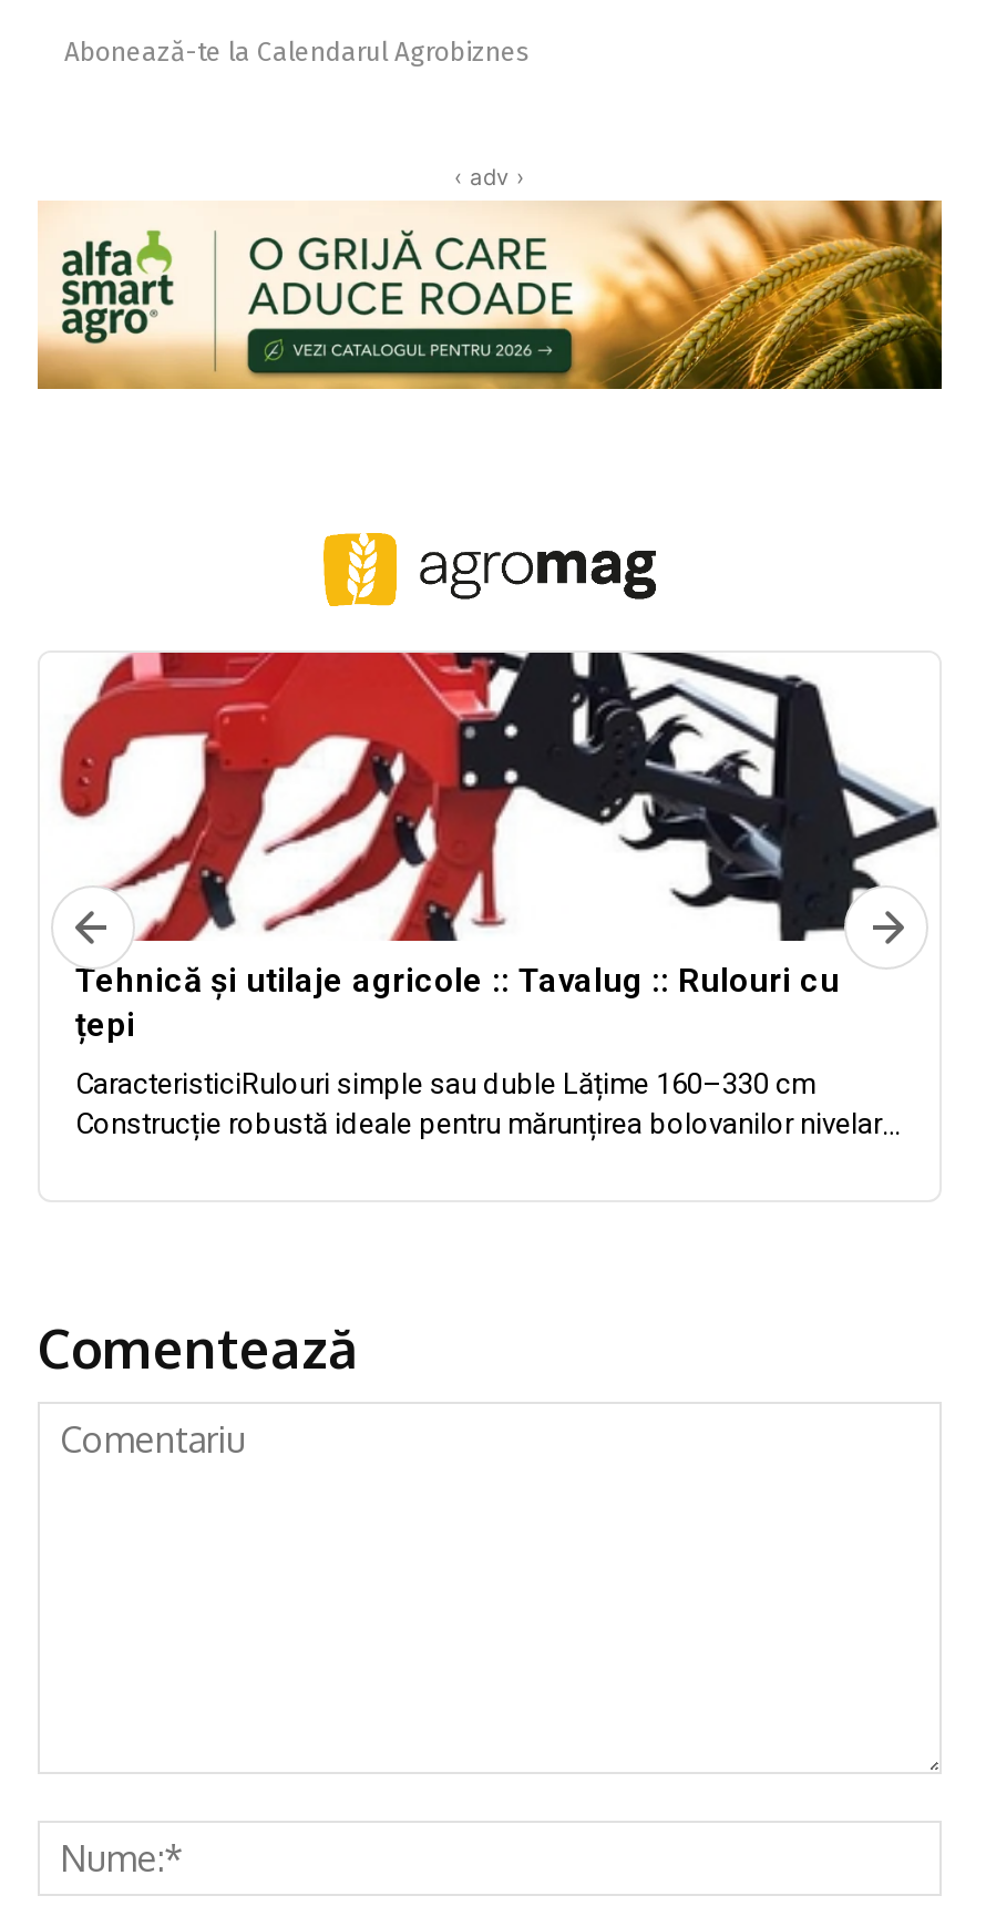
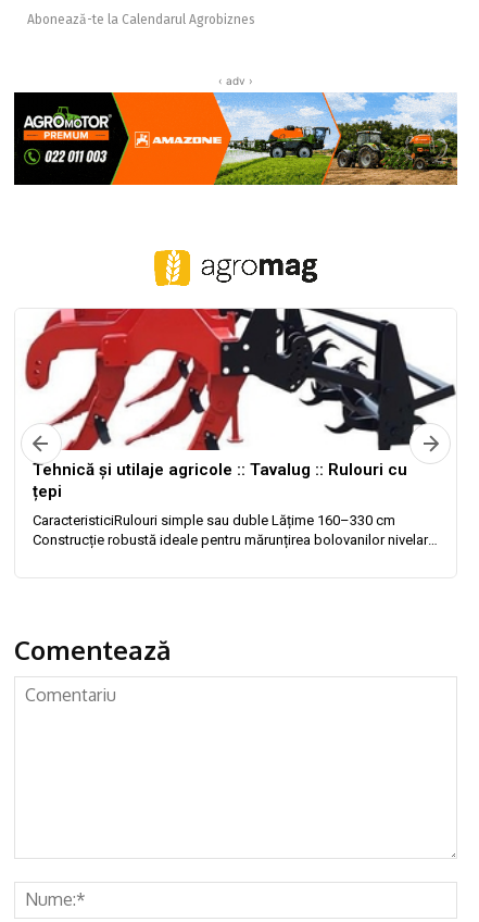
- [image]
+ [image]
